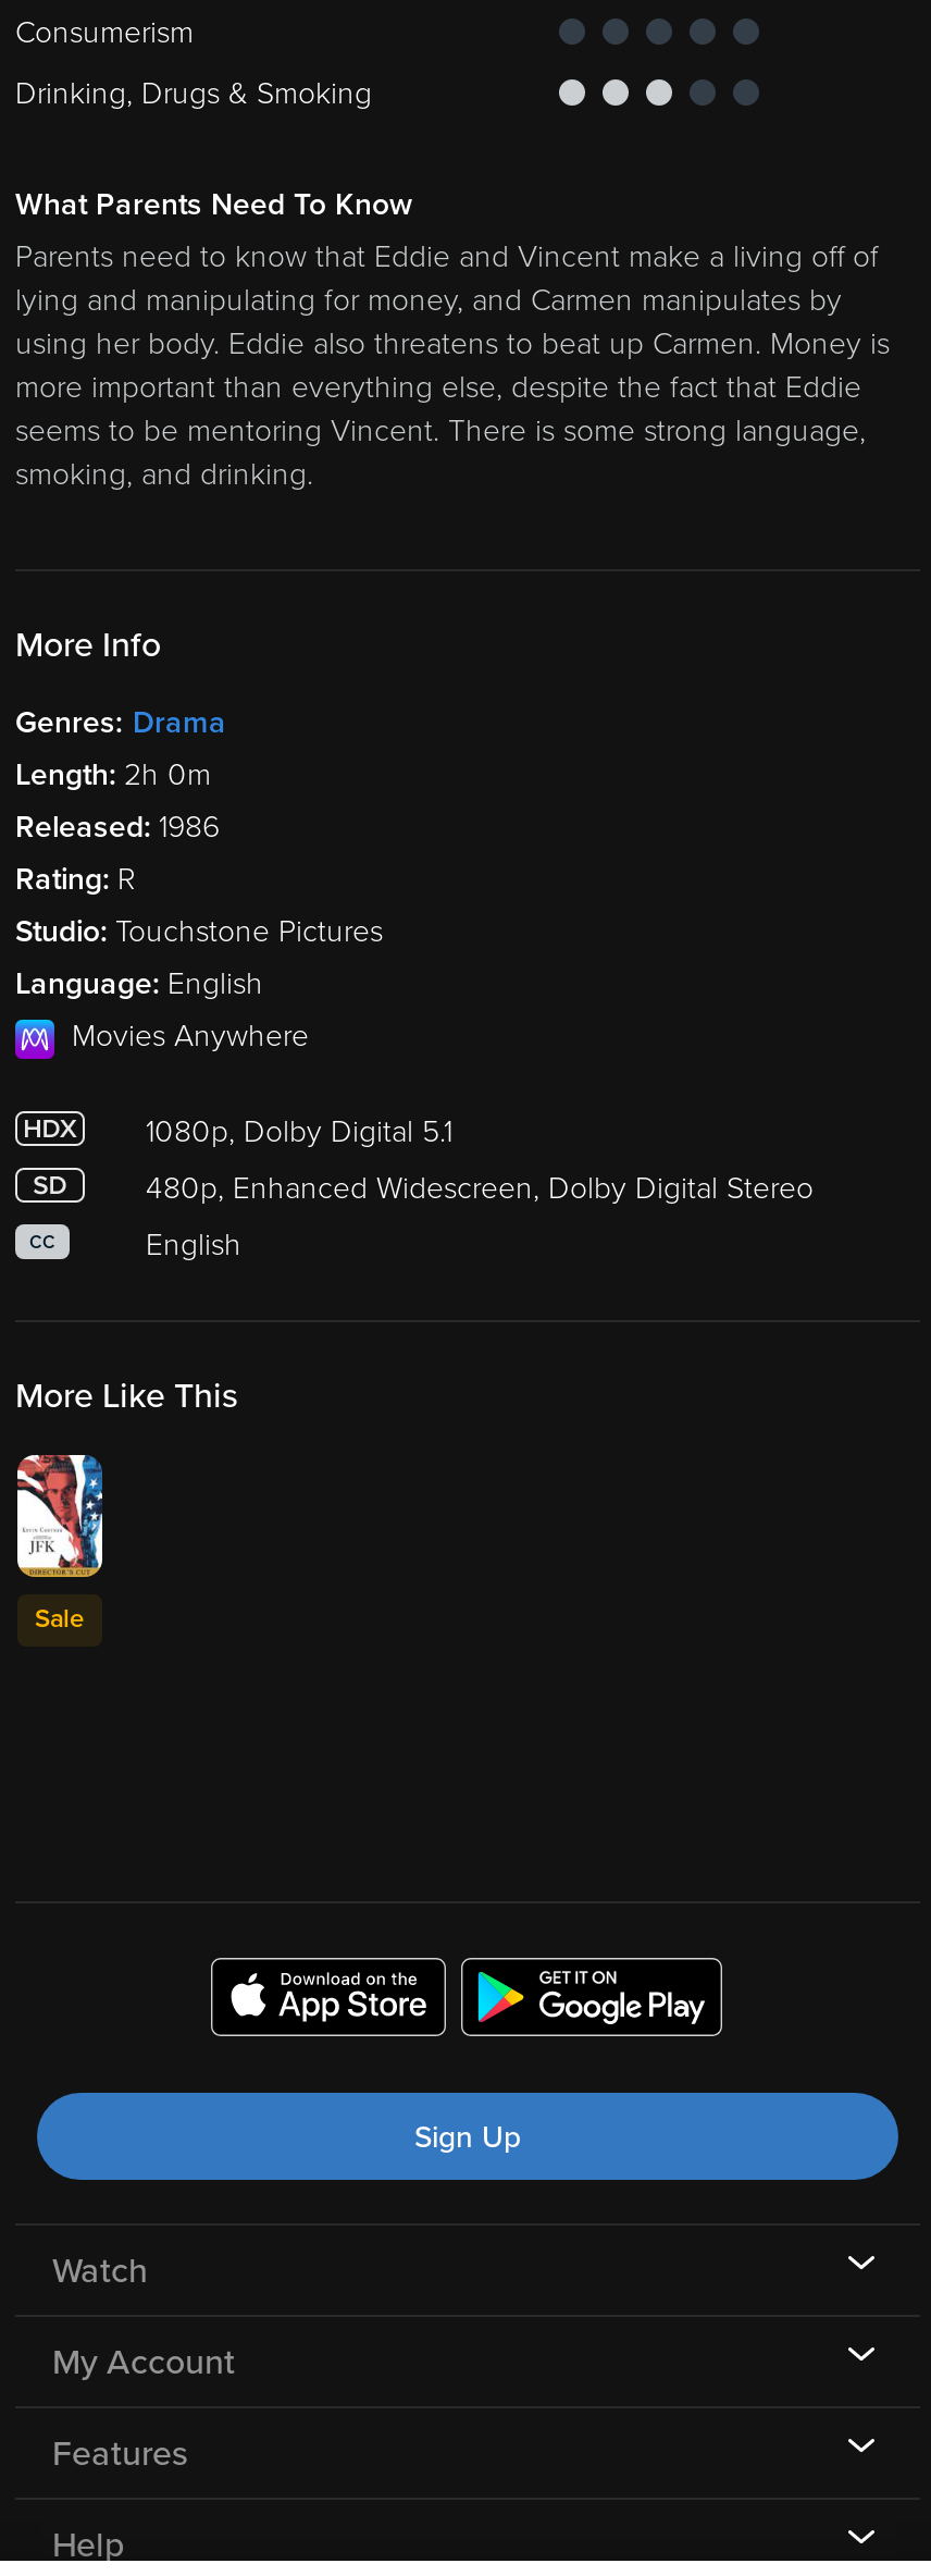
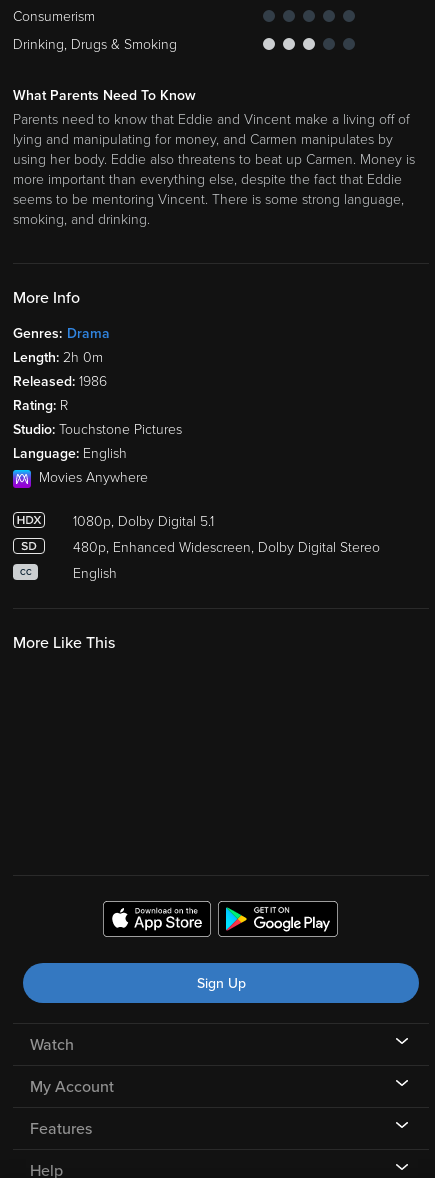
- [image]
- Sale
